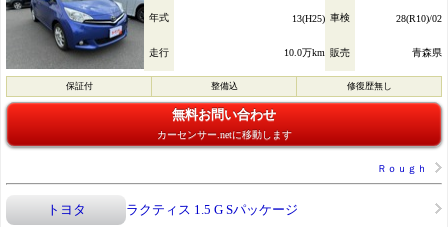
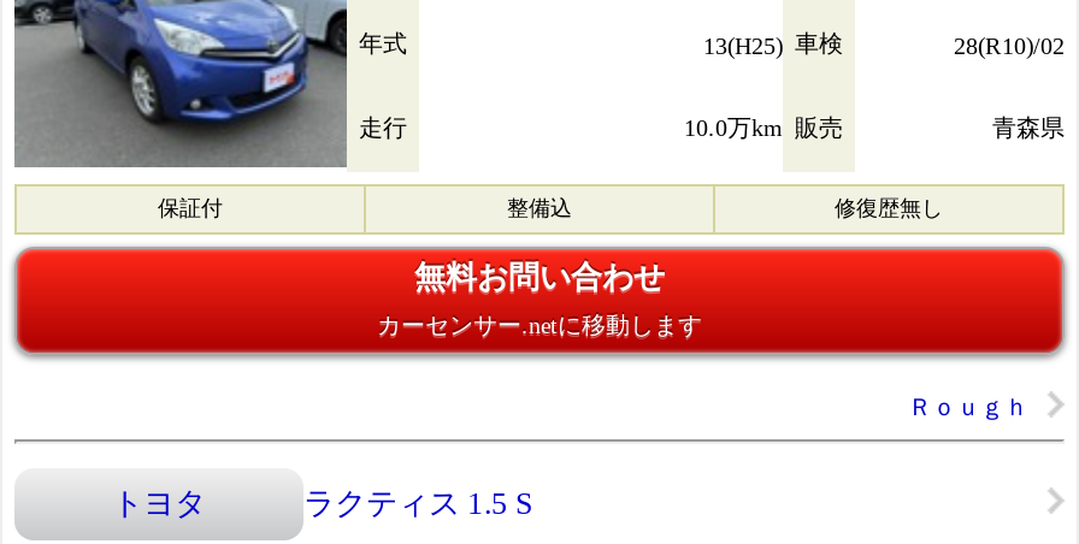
- ラクティス 1.5 G Sパッケージ
+ ラクティス 1.5 S
